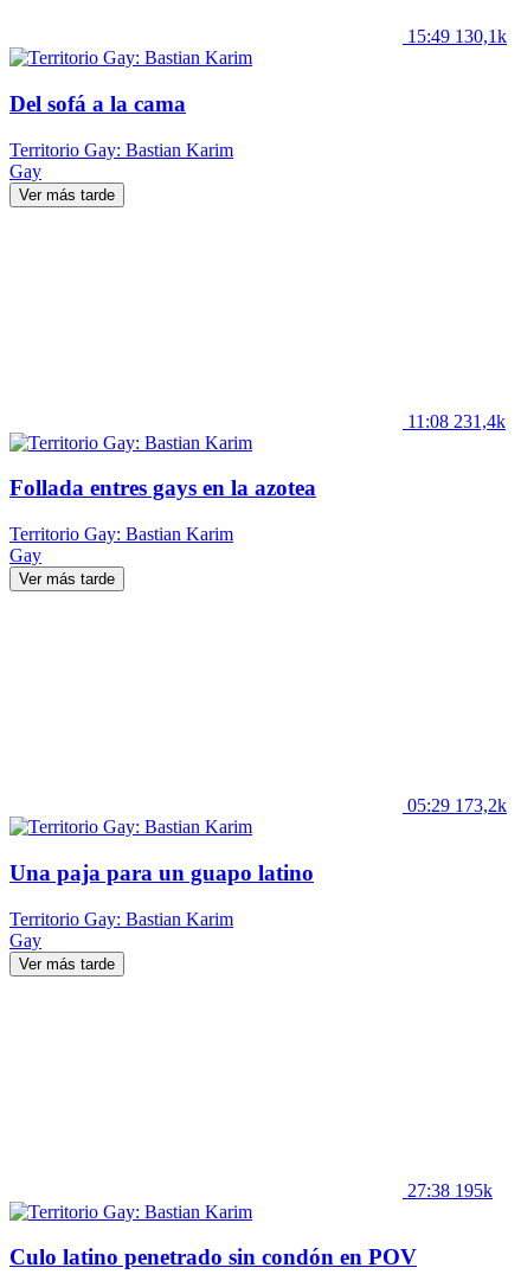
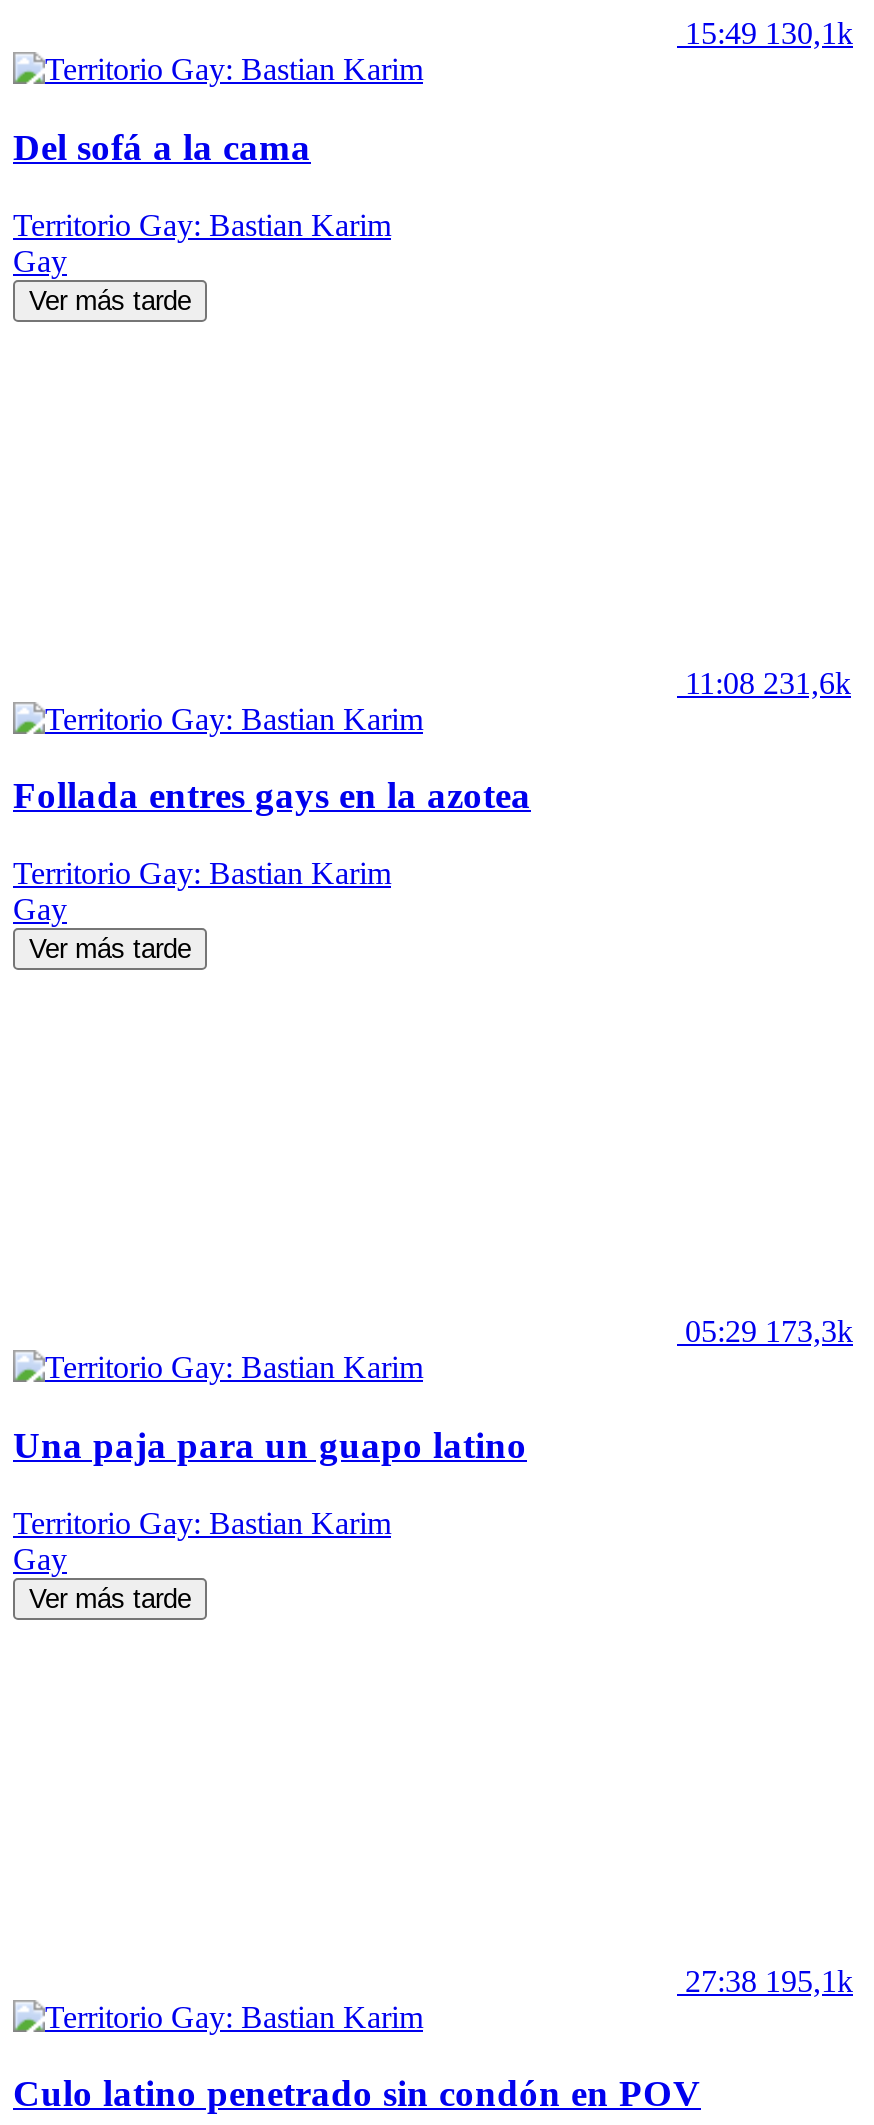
- 11:08 231,4k
+ 11:08 231,6k

- 05:29 173,2k
+ 05:29 173,3k

- 27:38 195k
+ 27:38 195,1k
